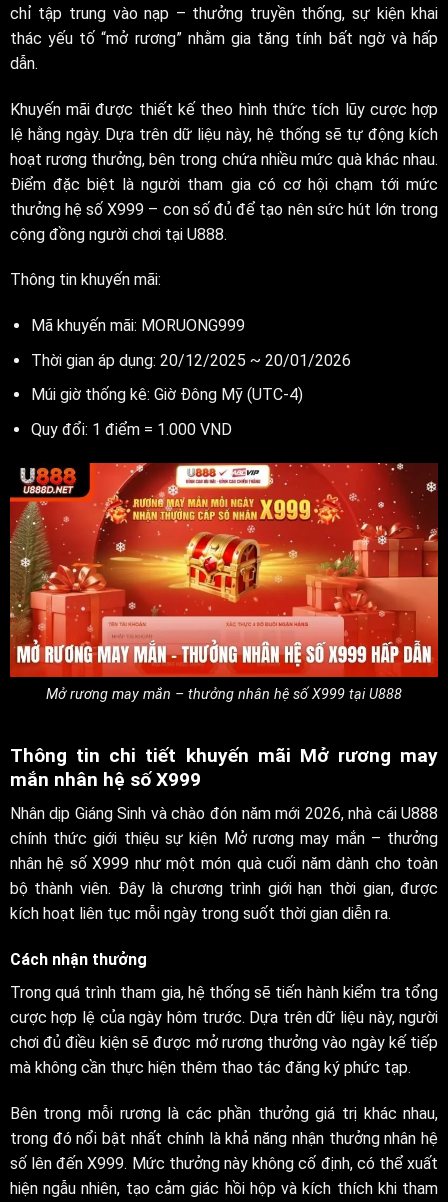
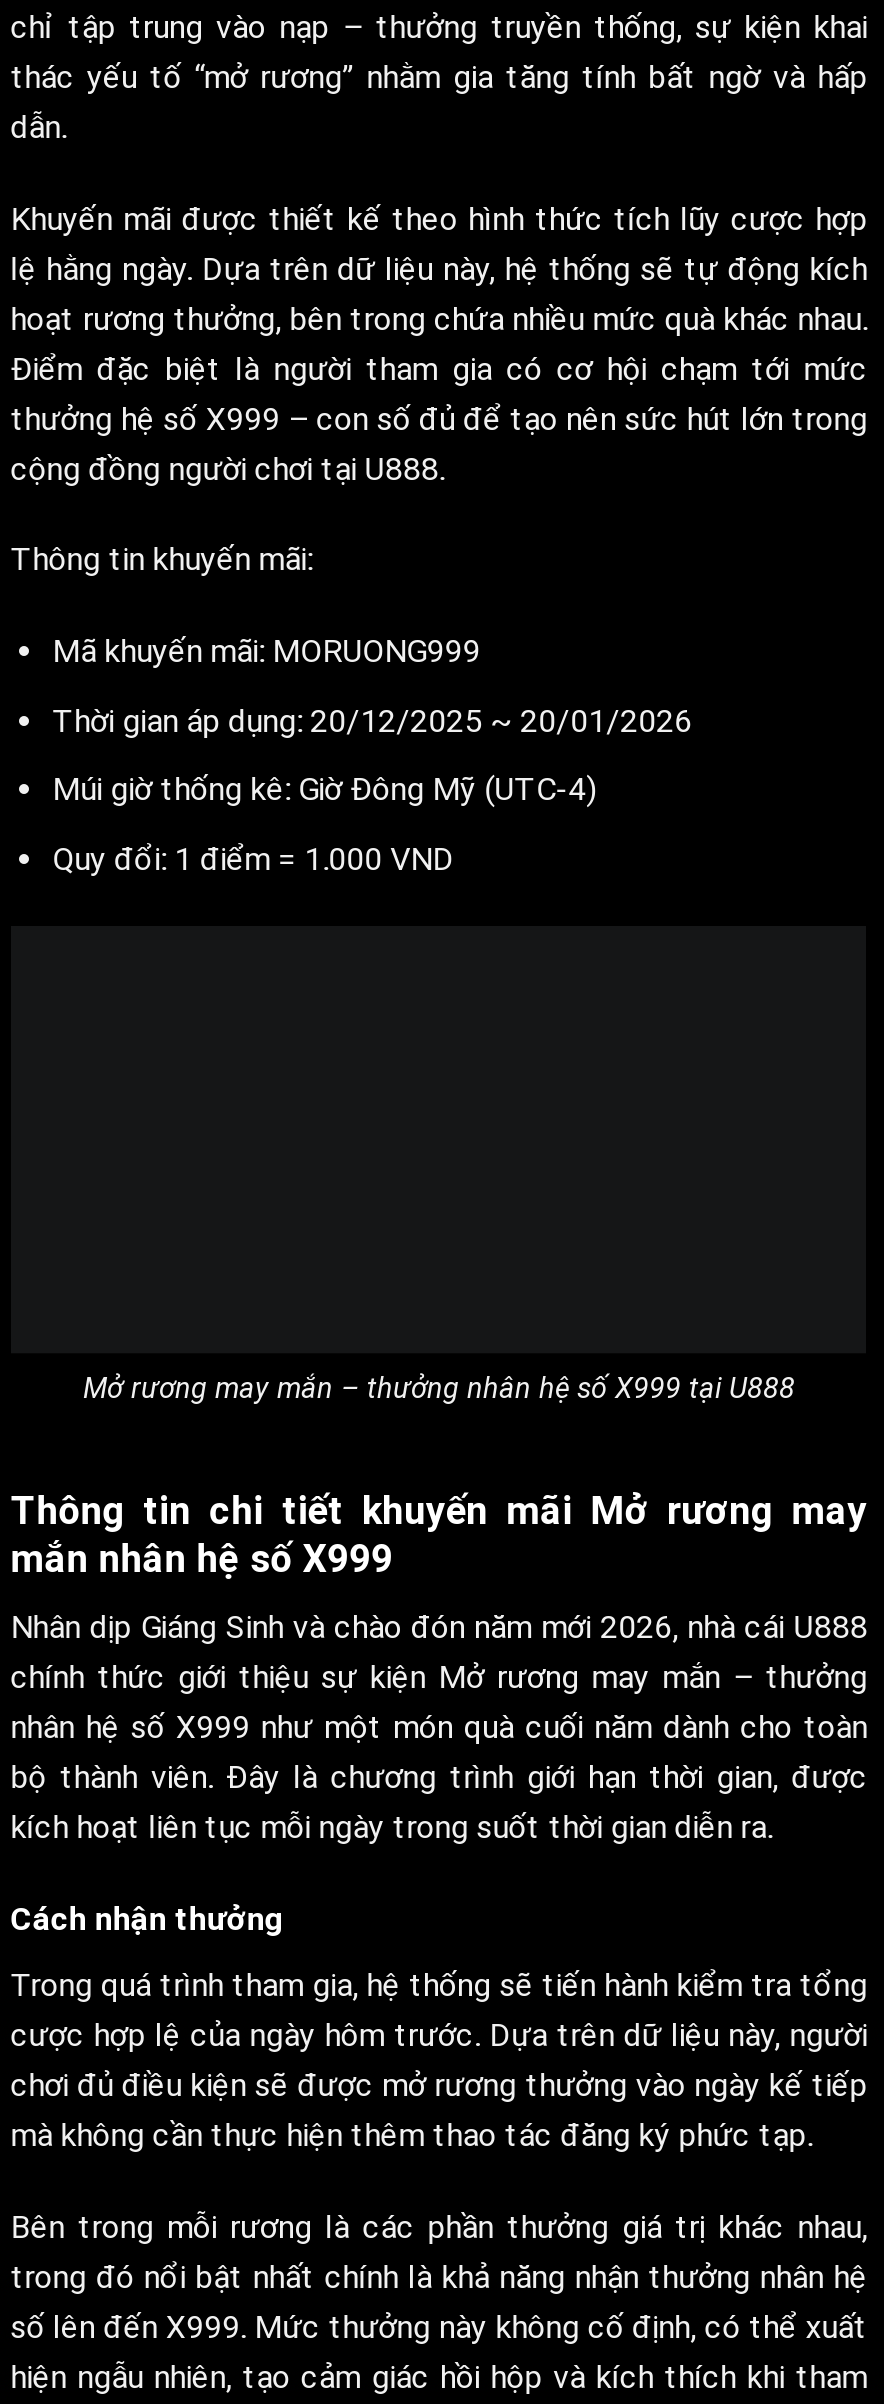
- [image]
